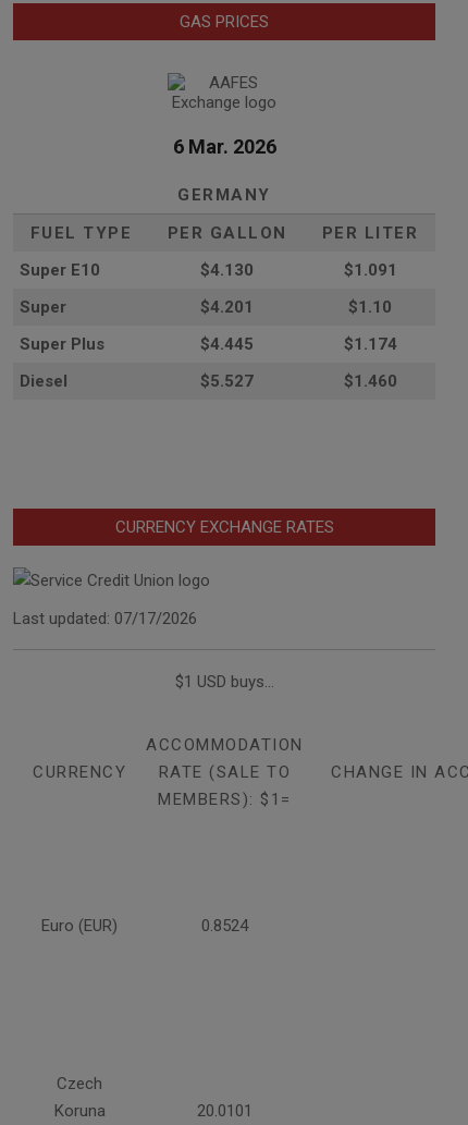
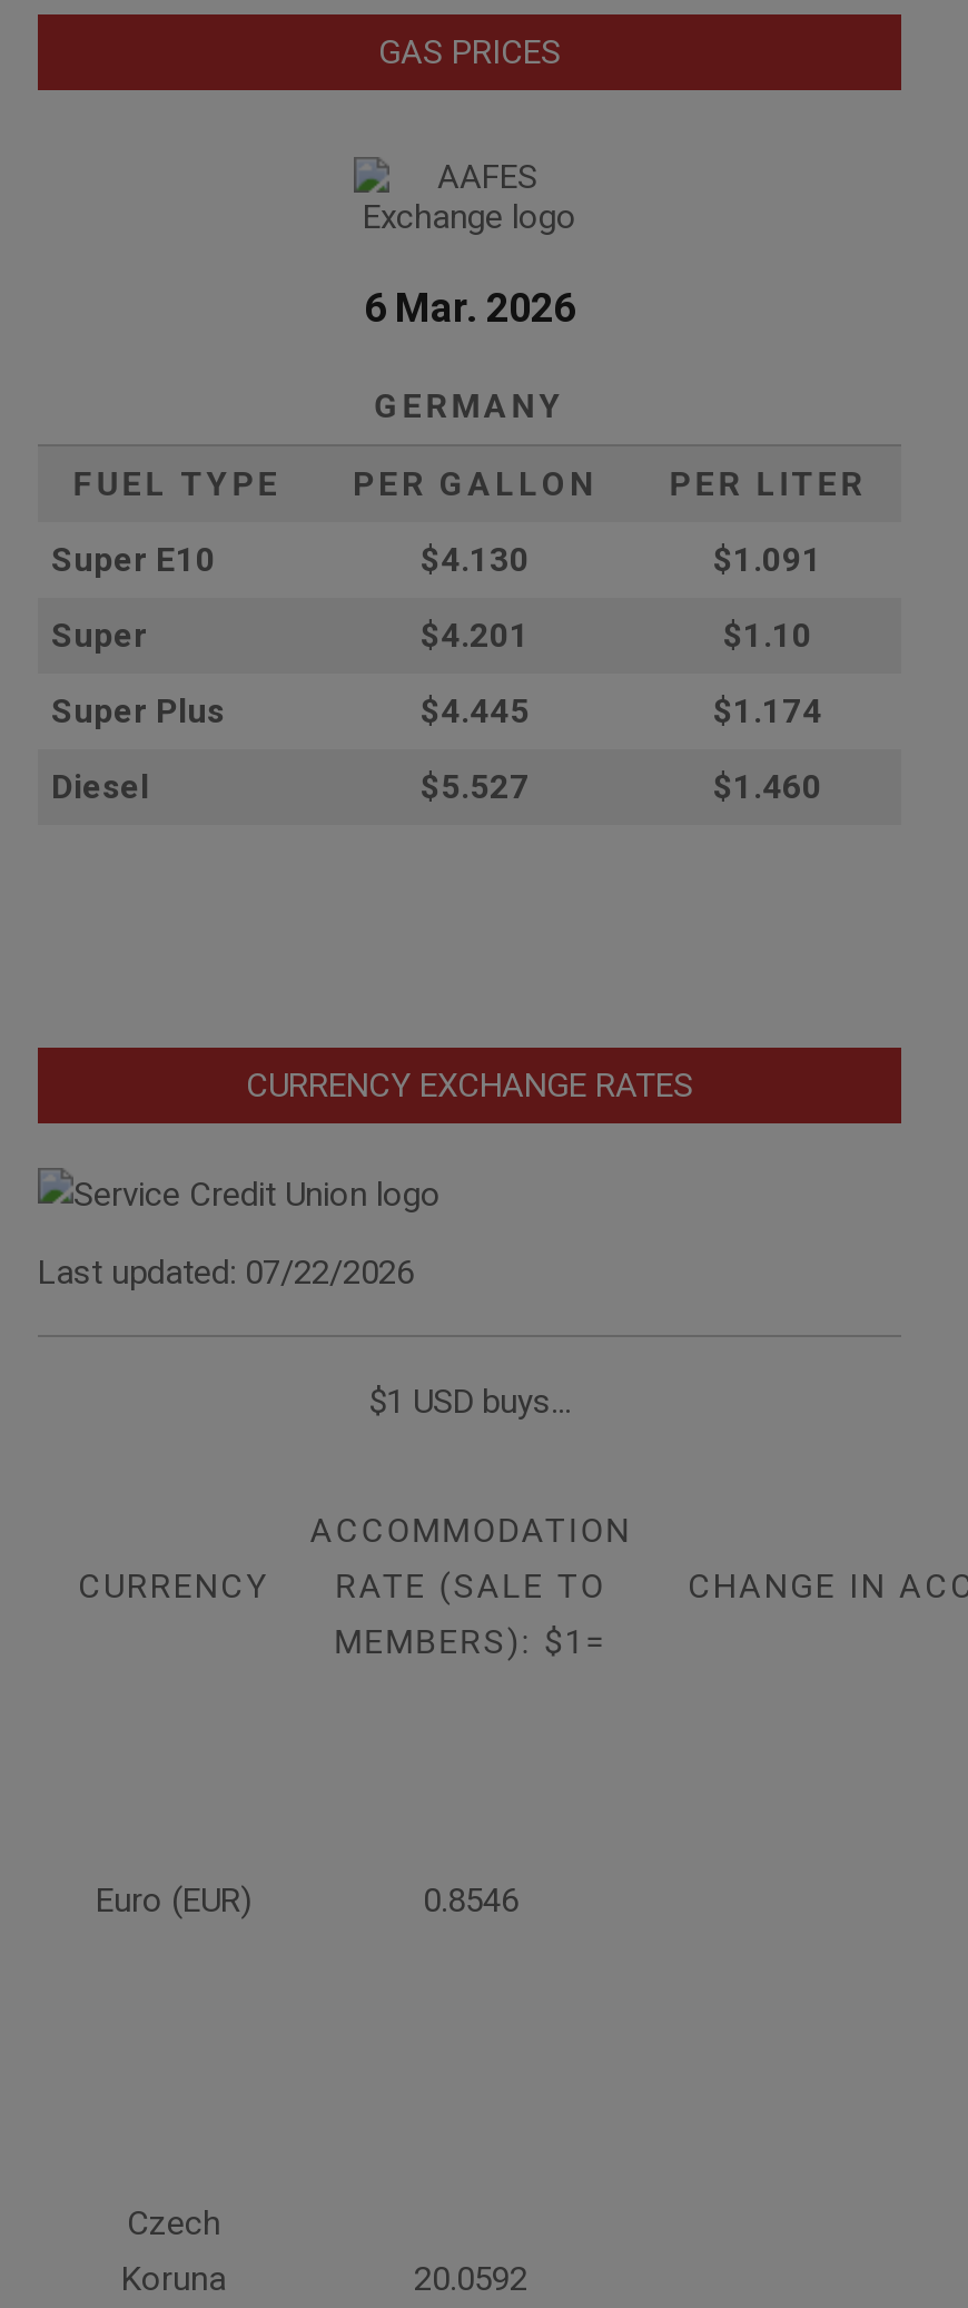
- Last updated: 07/17/2026
+ Last updated: 07/22/2026

- 0.8524
+ 0.8546

- 20.0101
+ 20.0592
